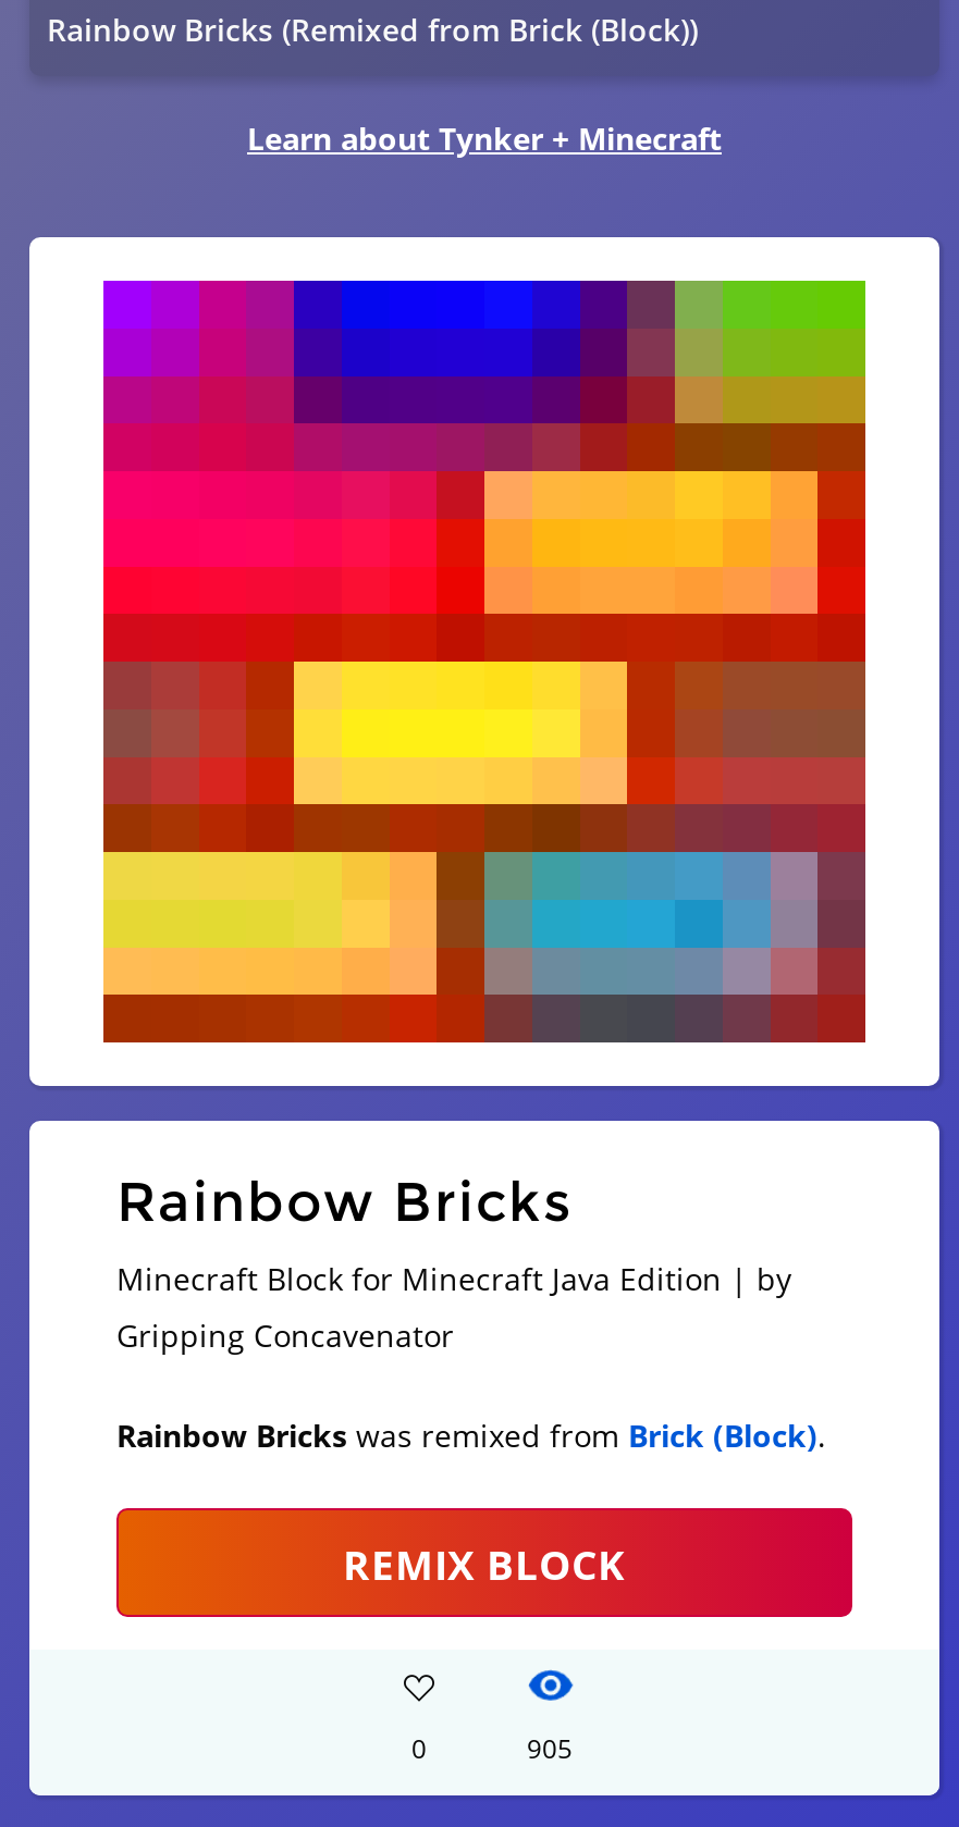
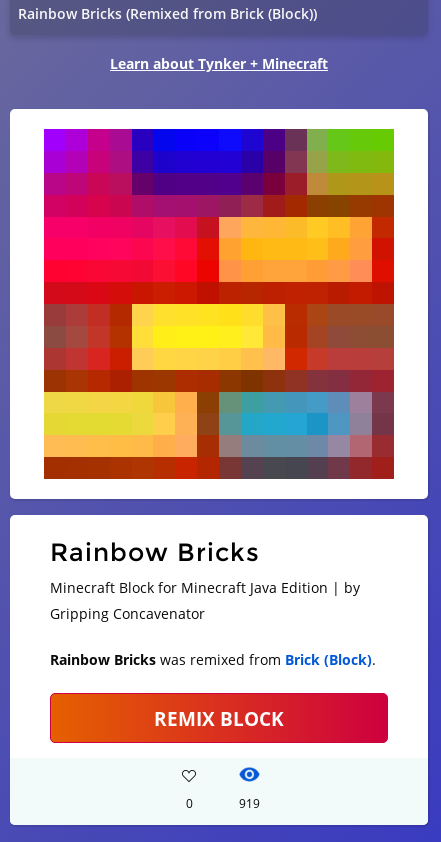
- 905
+ 919
